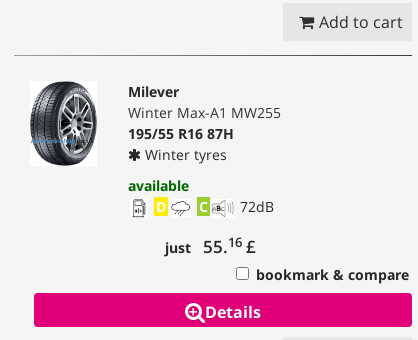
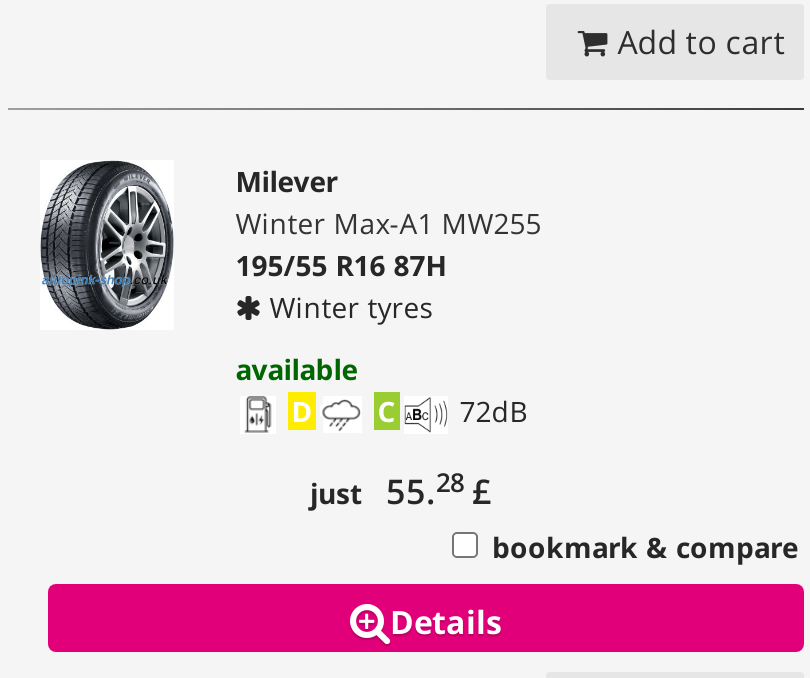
- just 55.16 £
+ just 55.28 £
